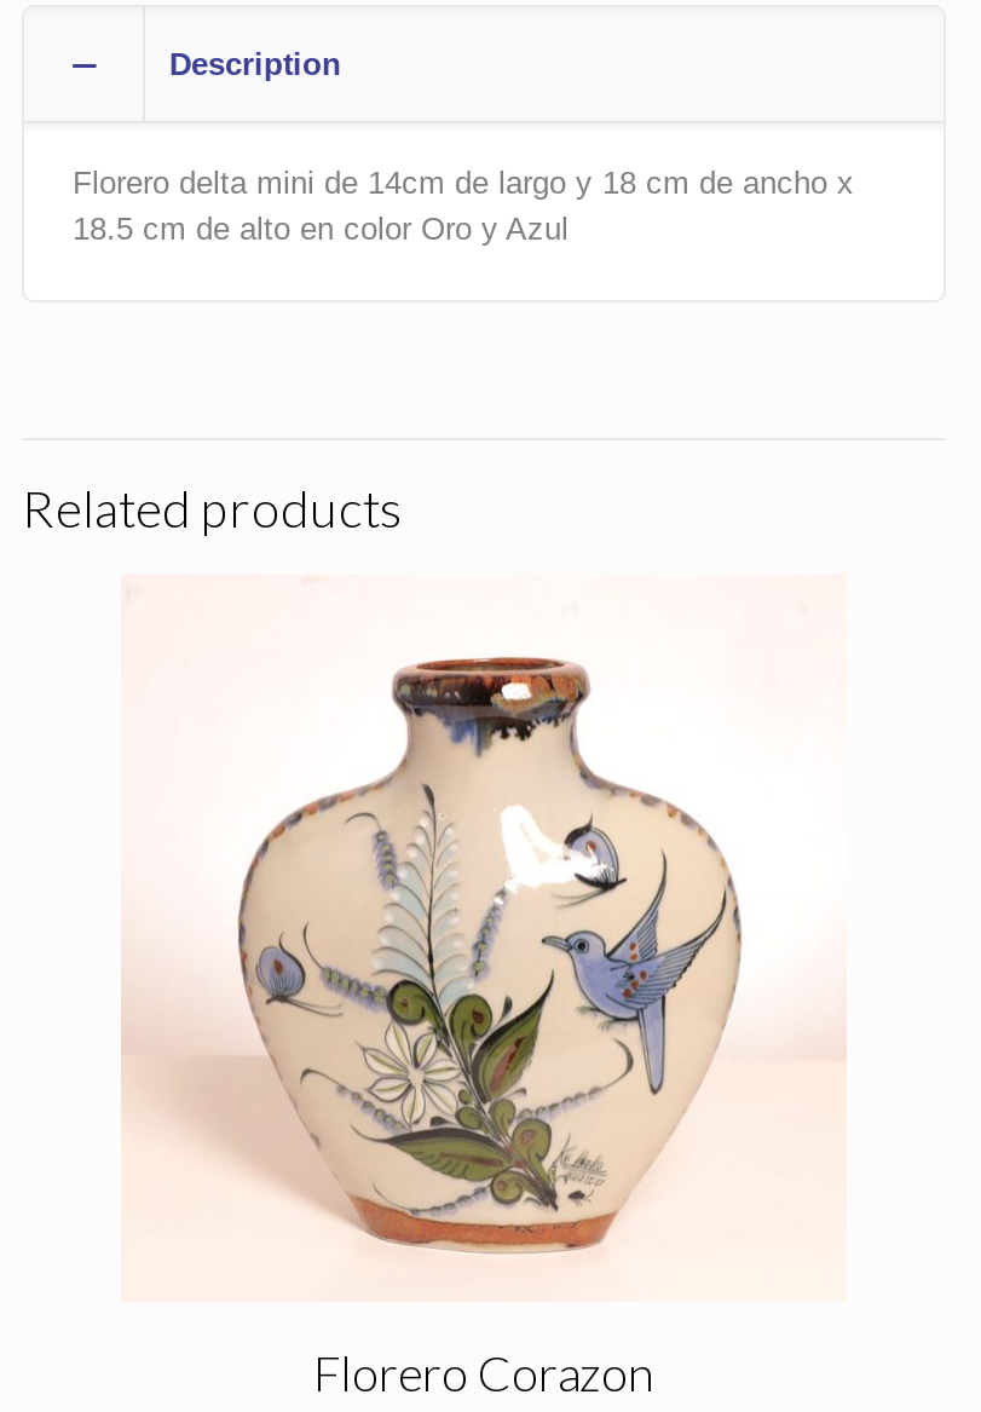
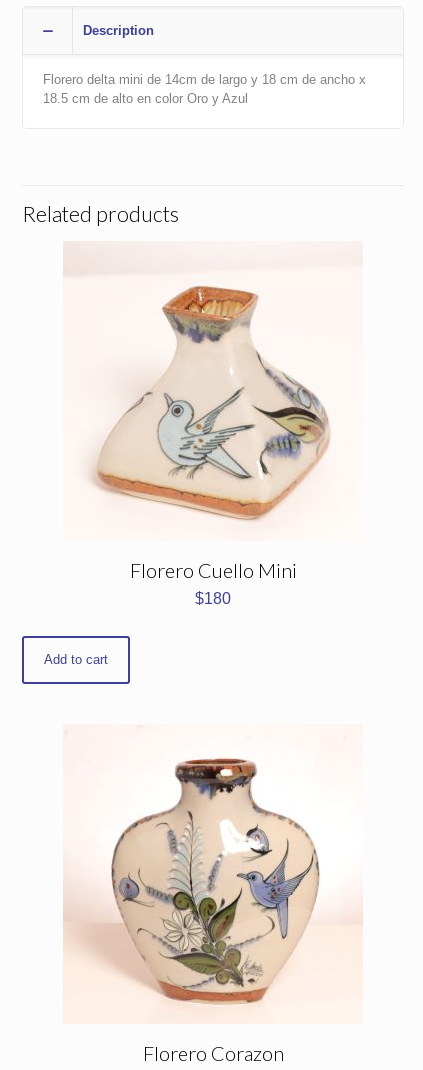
+ Add to cart

+ [image]
+ Florero Cuello Mini
+ $180
